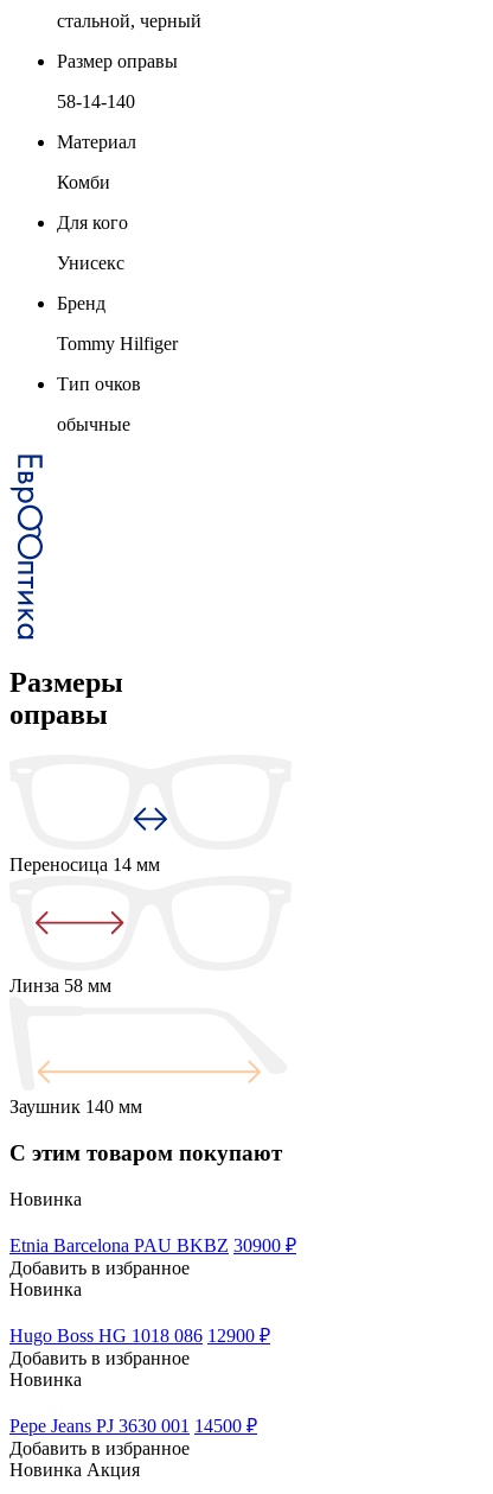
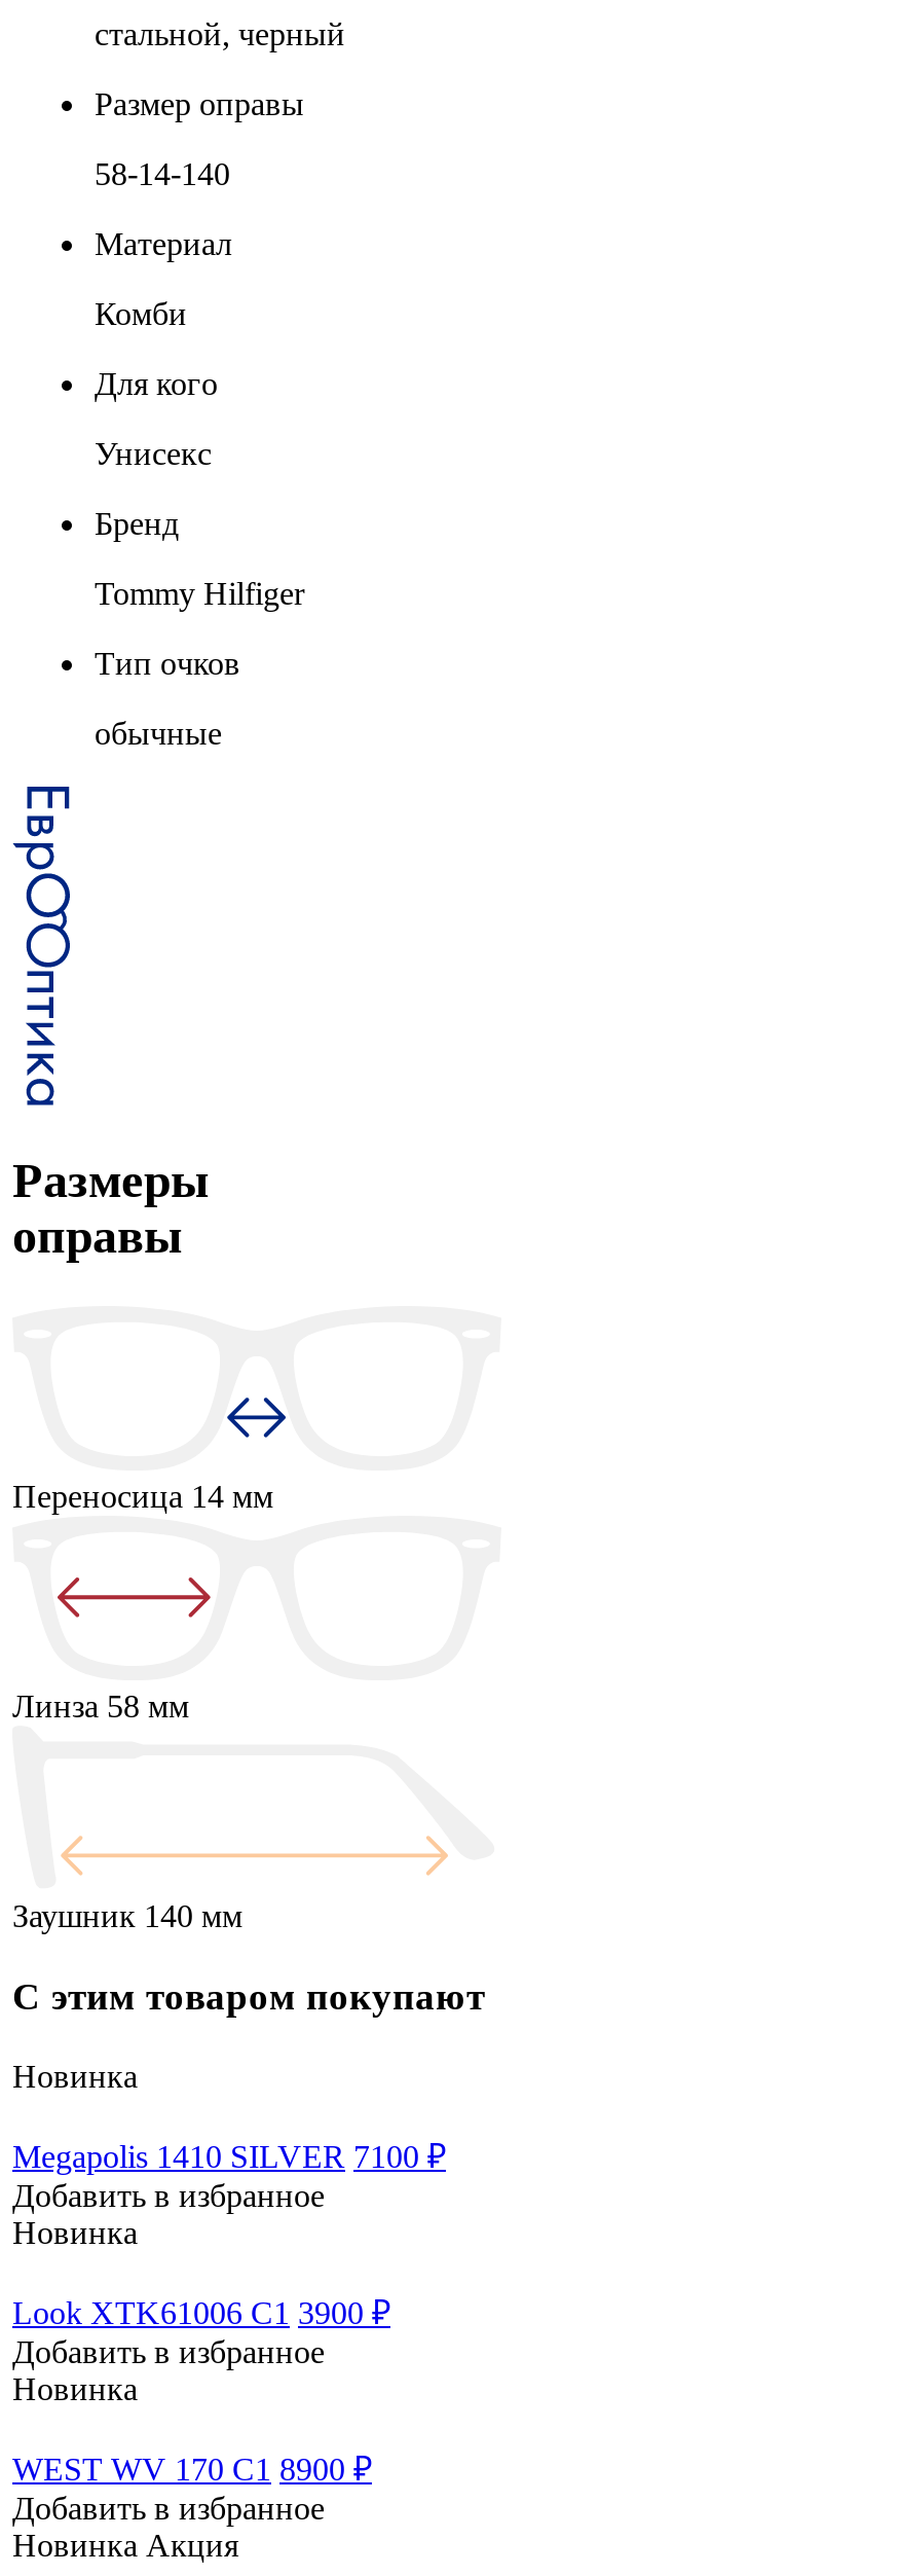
- Etnia Barcelona PAU BKBZ 30900 ₽
+ Megapolis 1410 SILVER 7100 ₽

- Hugo Boss HG 1018 086 12900 ₽
+ Look XTK61006 C1 3900 ₽

- Pepe Jeans PJ 3630 001 14500 ₽
+ WEST WV 170 C1 8900 ₽
